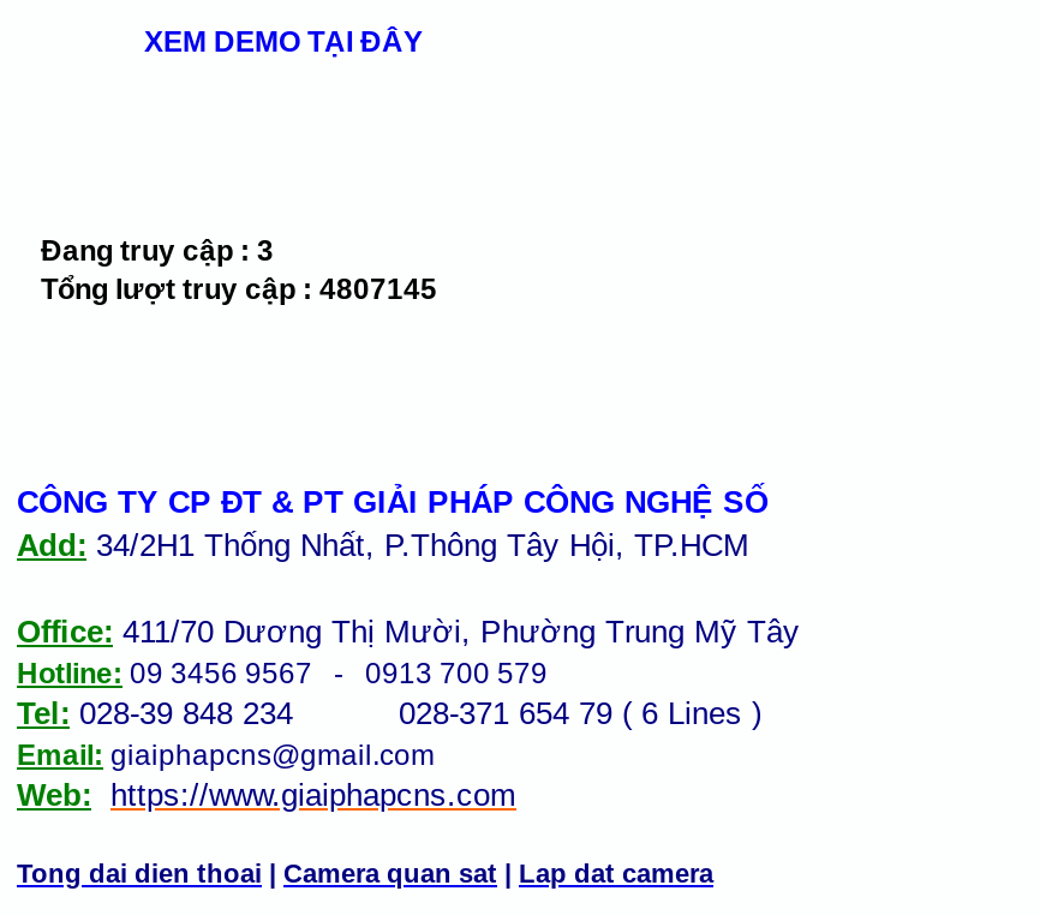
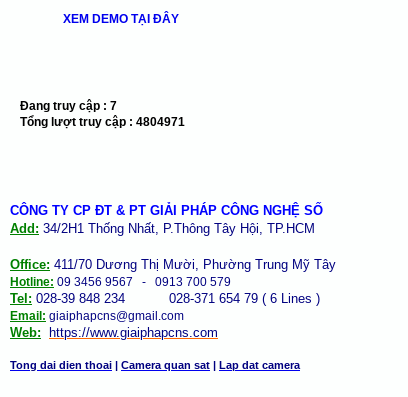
- Đang truy cập : 3
+ Đang truy cập : 7

- Tổng lượt truy cập : 4807145
+ Tổng lượt truy cập : 4804971
